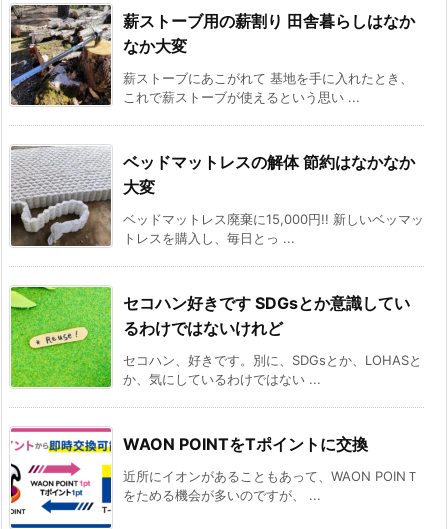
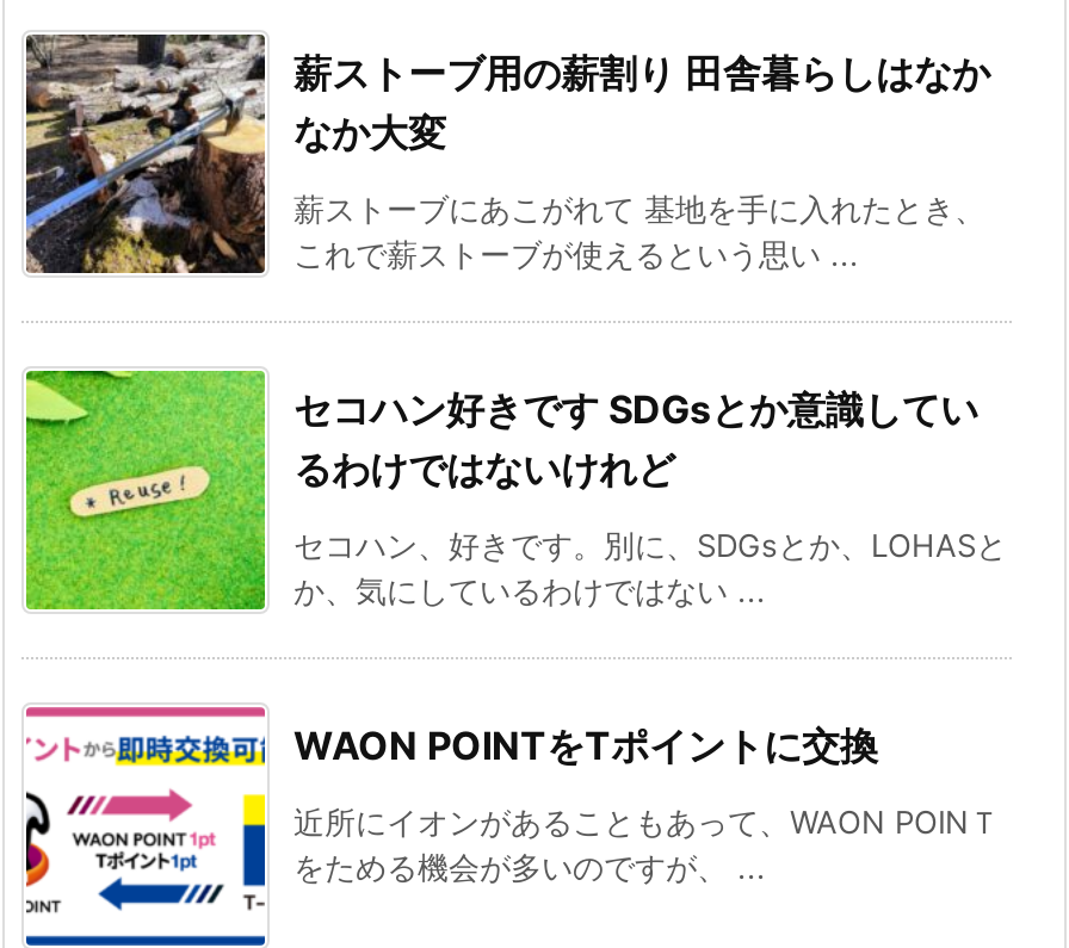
- [image]
- ベッドマットレスの解体 節約はなかなか
- 大変
- ベッドマットレス廃棄に15,000円!! 新しいベッマッ
- トレスを購入し、毎日とっ ...
